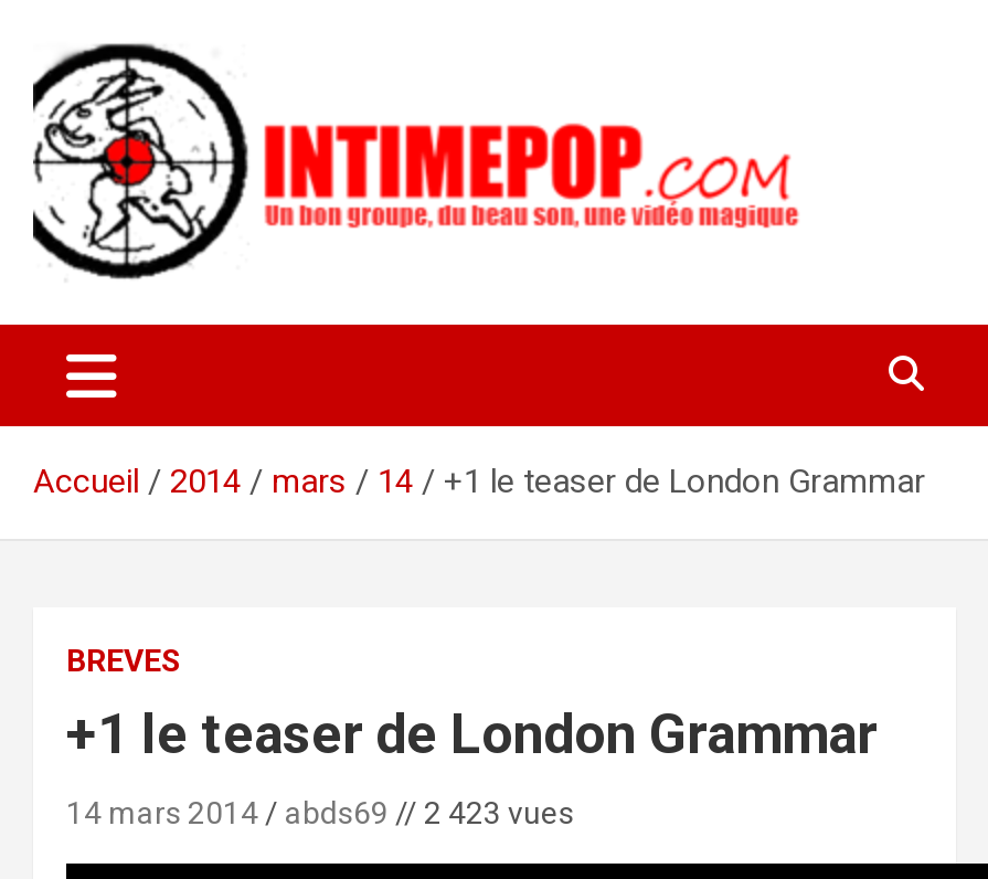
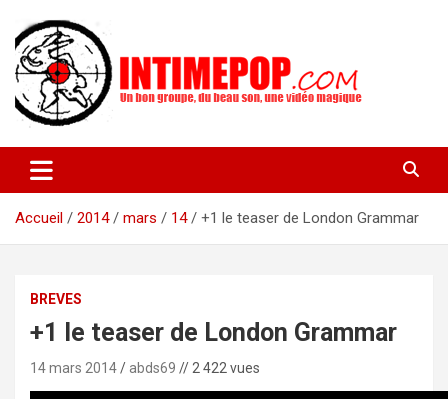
- 14 mars 2014 abds69 // 2 423 vues
+ 14 mars 2014 abds69 // 2 422 vues
